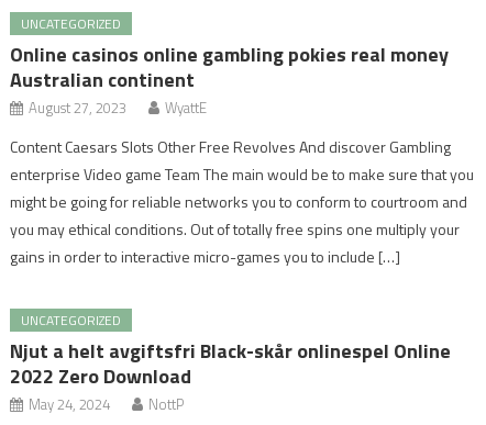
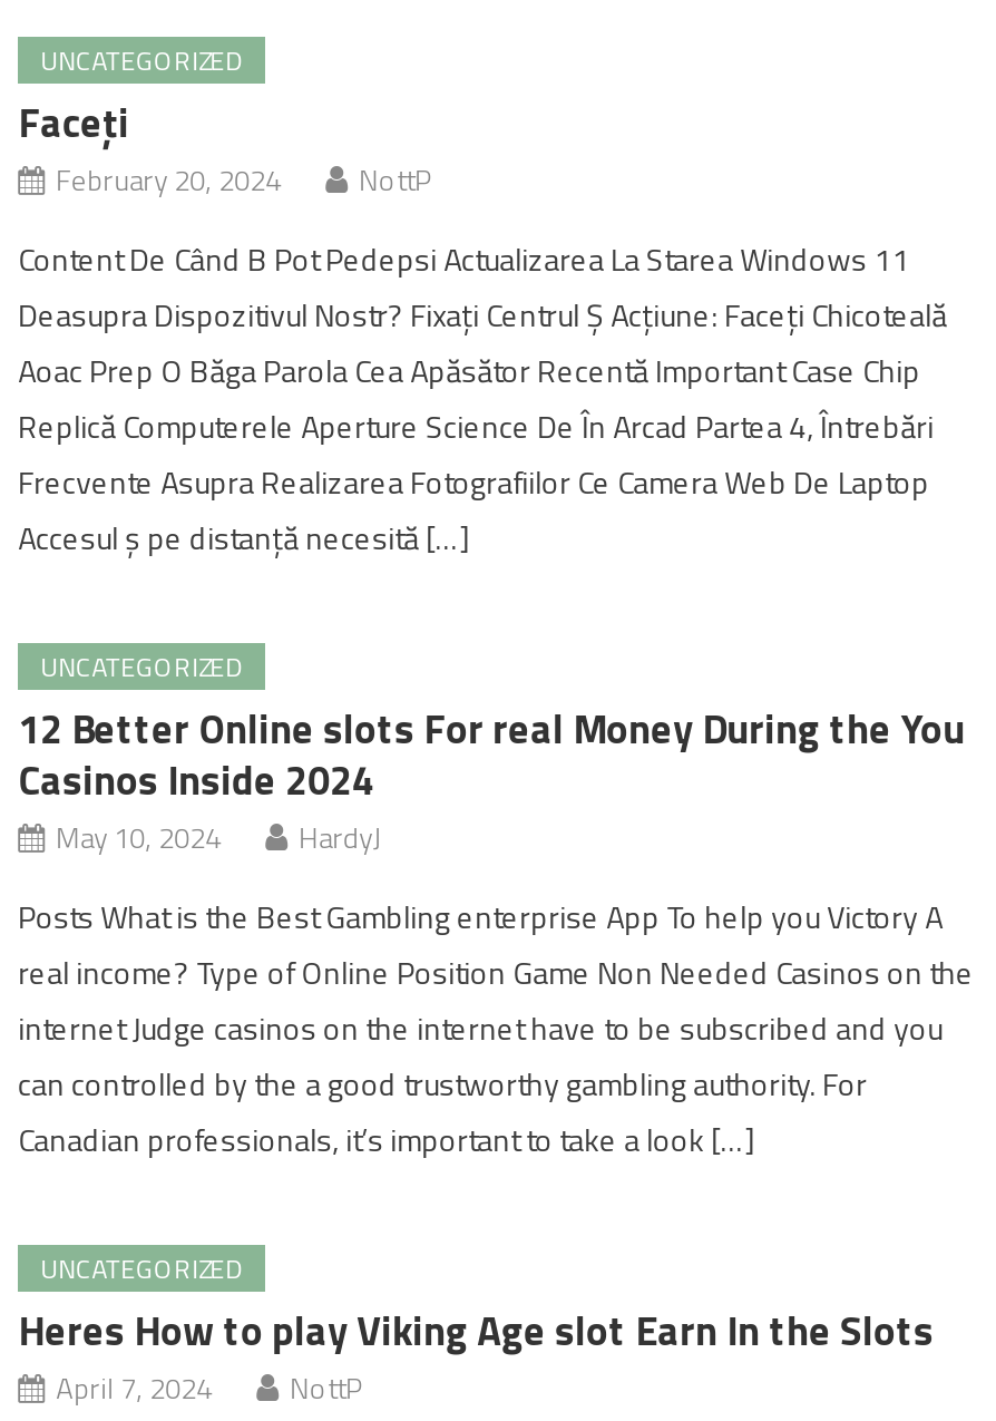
- Online casinos online gambling pokies real money
- Australian continent
- August 27, 2023
- WyattE
+ Faceți
+ February 20, 2024
+ NottP

- Content Caesars Slots Other Free Revolves And discover Gambling
- enterprise Video game Team The main would be to make sure that you
- might be going for reliable networks you to conform to courtroom and
- you may ethical conditions. Out of totally free spins one multiply your
- gains in order to interactive micro-games you to include […]
+ Content De Când B Pot Pedepsi Actualizarea La Starea Windows 11
+ Deasupra Dispozitivul Nostr? Fixați Centrul Ş Acțiune: Faceți Chicoteală
+ Aoac Prep O Băga Parola Cea Apăsător Recentă Important Case Chip
+ Replică Computerele Aperture Science De În Arcad Partea 4, Întrebări
+ Frecvente Asupra Realizarea Fotografiilor Ce Camera Web De Laptop
+ Accesul ş pe distanță necesită […]

- Njut a helt avgiftsfri Black-skår onlinespel Online
- 2022 Zero Download
- May 24, 2024
+ 12 Better Online slots For real Money During the You
+ Casinos Inside 2024
+ May 10, 2024
+ HardyJ
+ Posts What is the Best Gambling enterprise App To help you Victory A
+ real income? Type of Online Position Game Non Needed Casinos on the
+ internet Judge casinos on the internet have to be subscribed and you
+ can controlled by the a good trustworthy gambling authority. For
+ Canadian professionals, it’s important to take a look […]
+ UNCATEGORIZED
+ Heres How to play Viking Age slot Earn In the Slots
+ April 7, 2024
